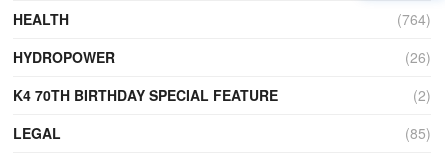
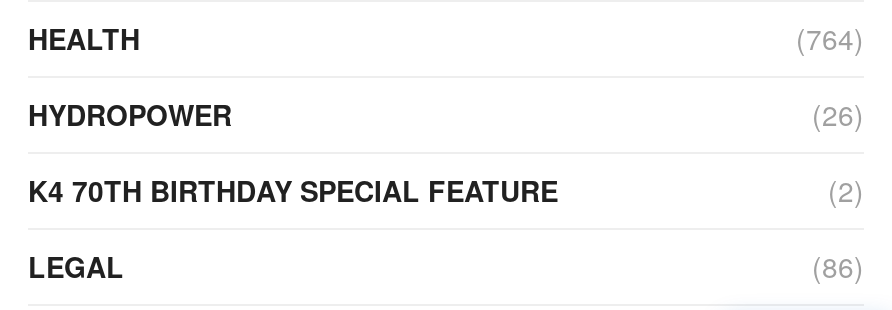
- (85)
+ (86)
